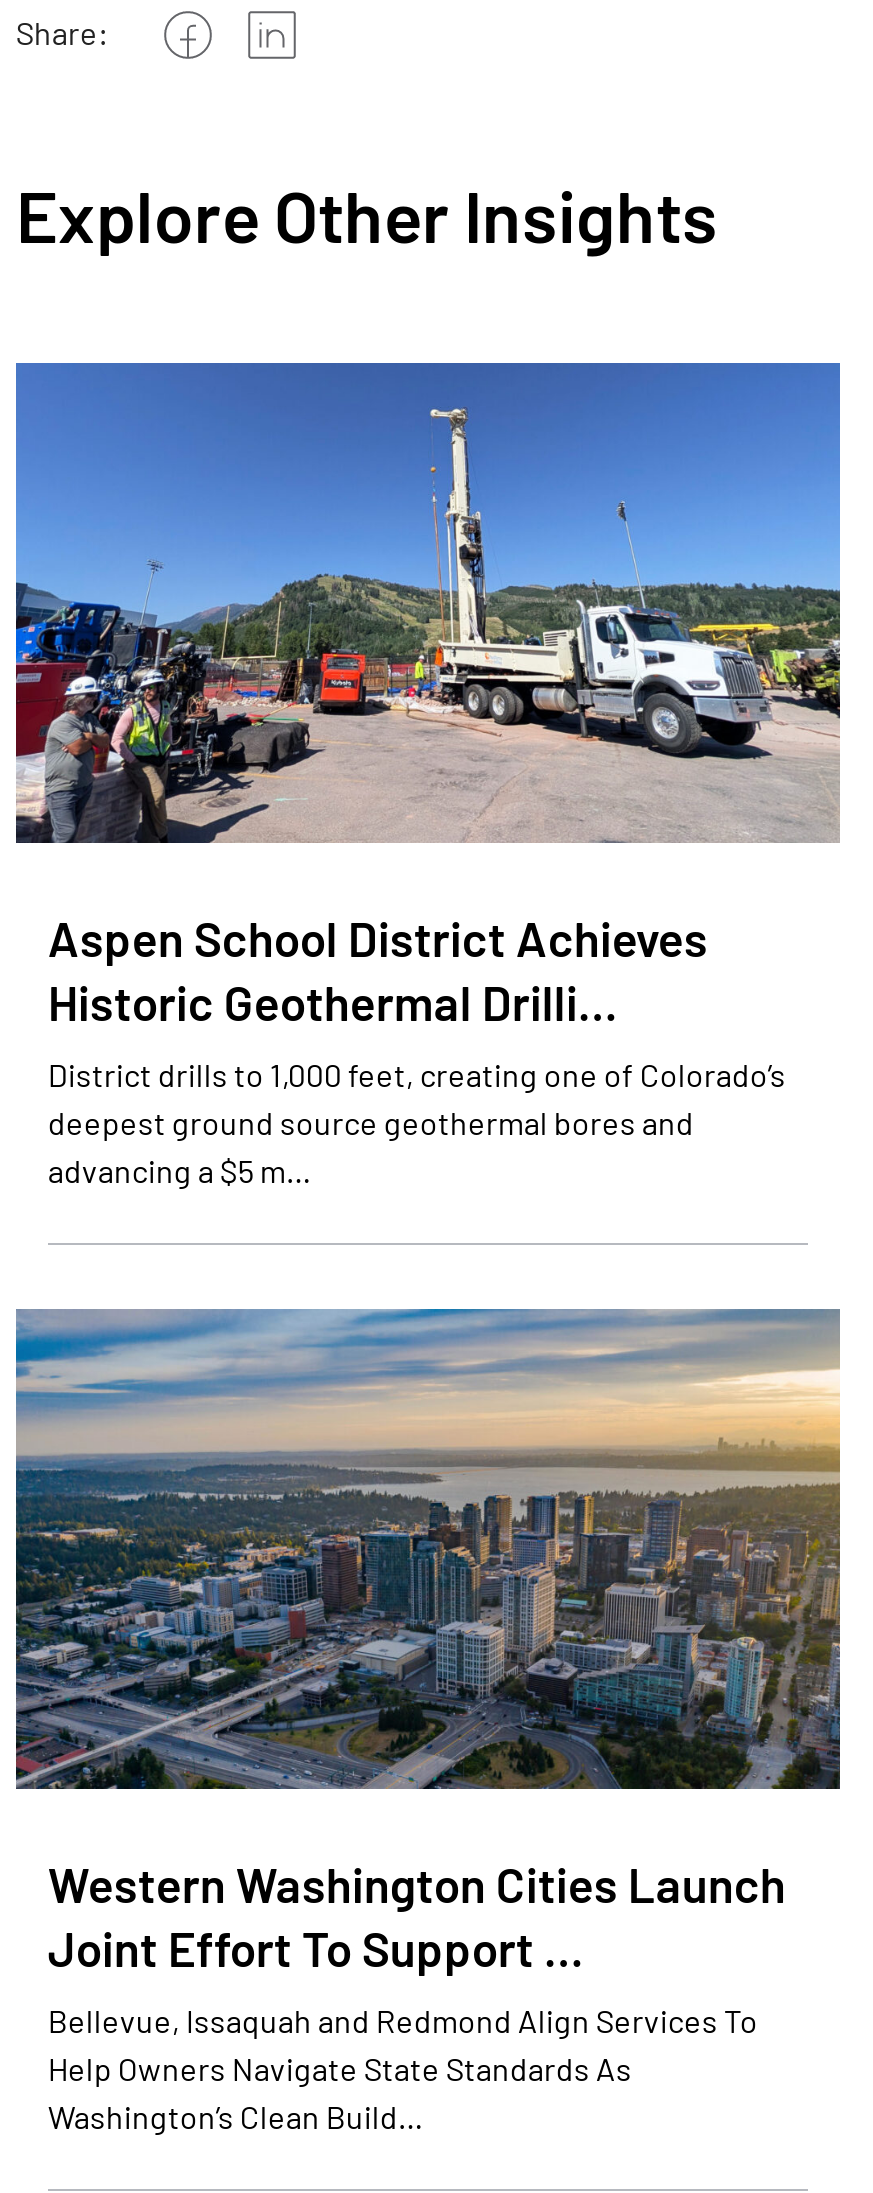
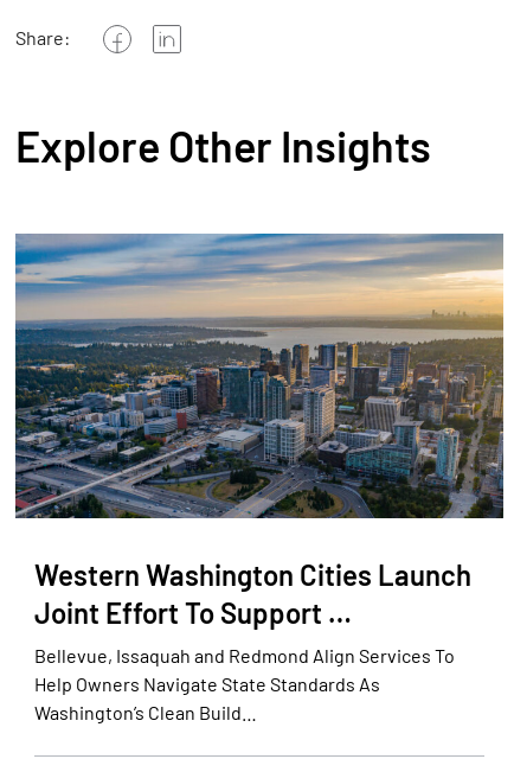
- [image]
- Aspen School District Achieves
- Historic Geothermal Drilli…
- District drills to 1,000 feet, creating one of Colorado’s
- deepest ground source geothermal bores and
- advancing a $5 m…
